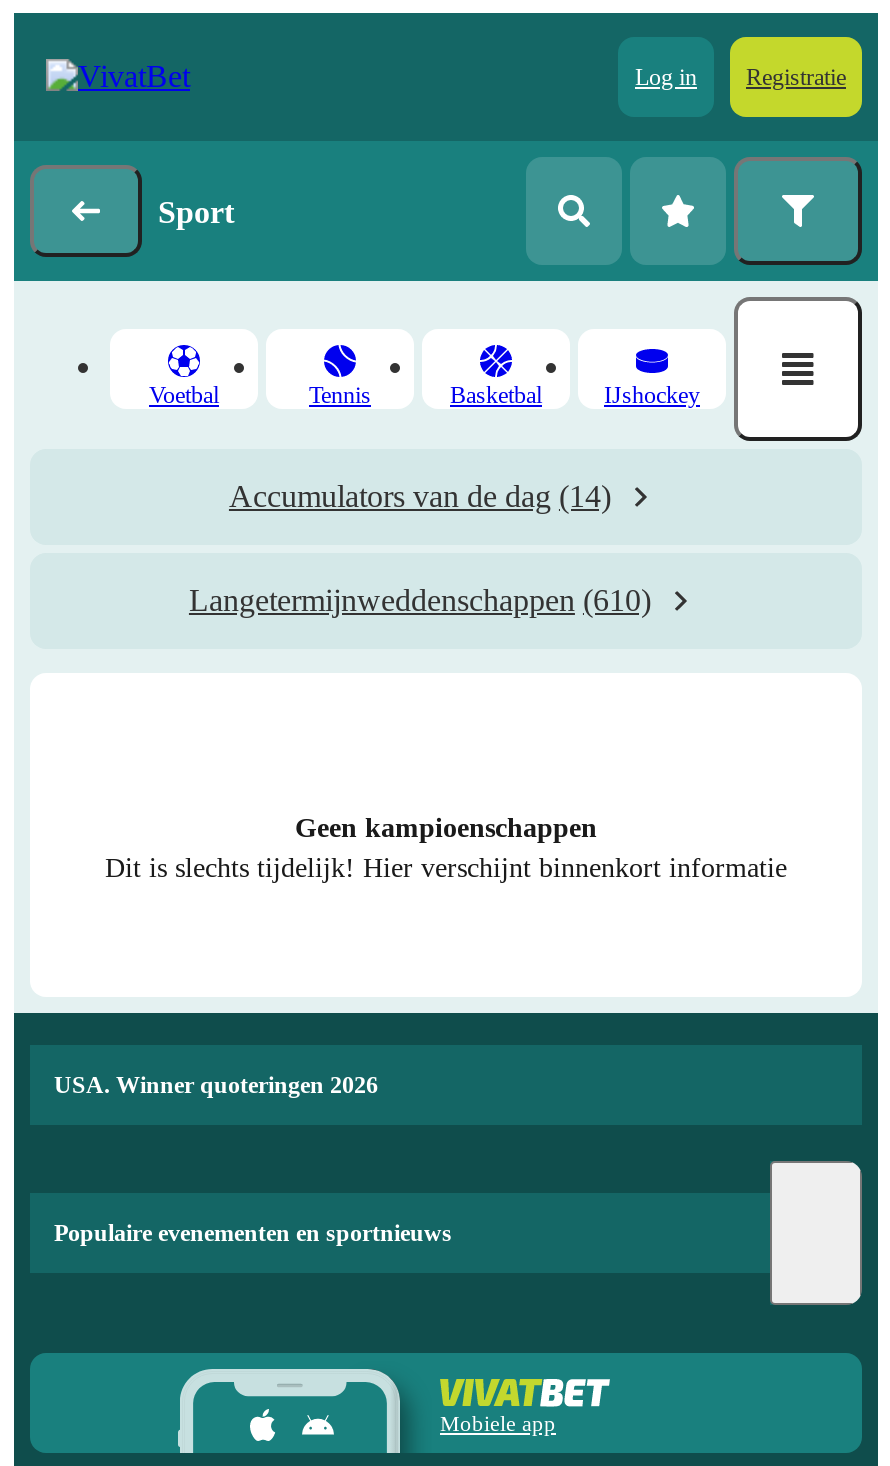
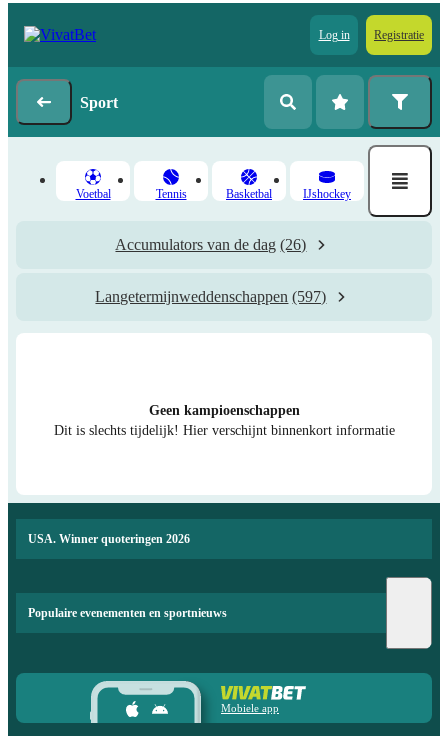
- Accumulators van de dag (14)
+ Accumulators van de dag (26)

- Langetermijnweddenschappen (610)
+ Langetermijnweddenschappen (597)
